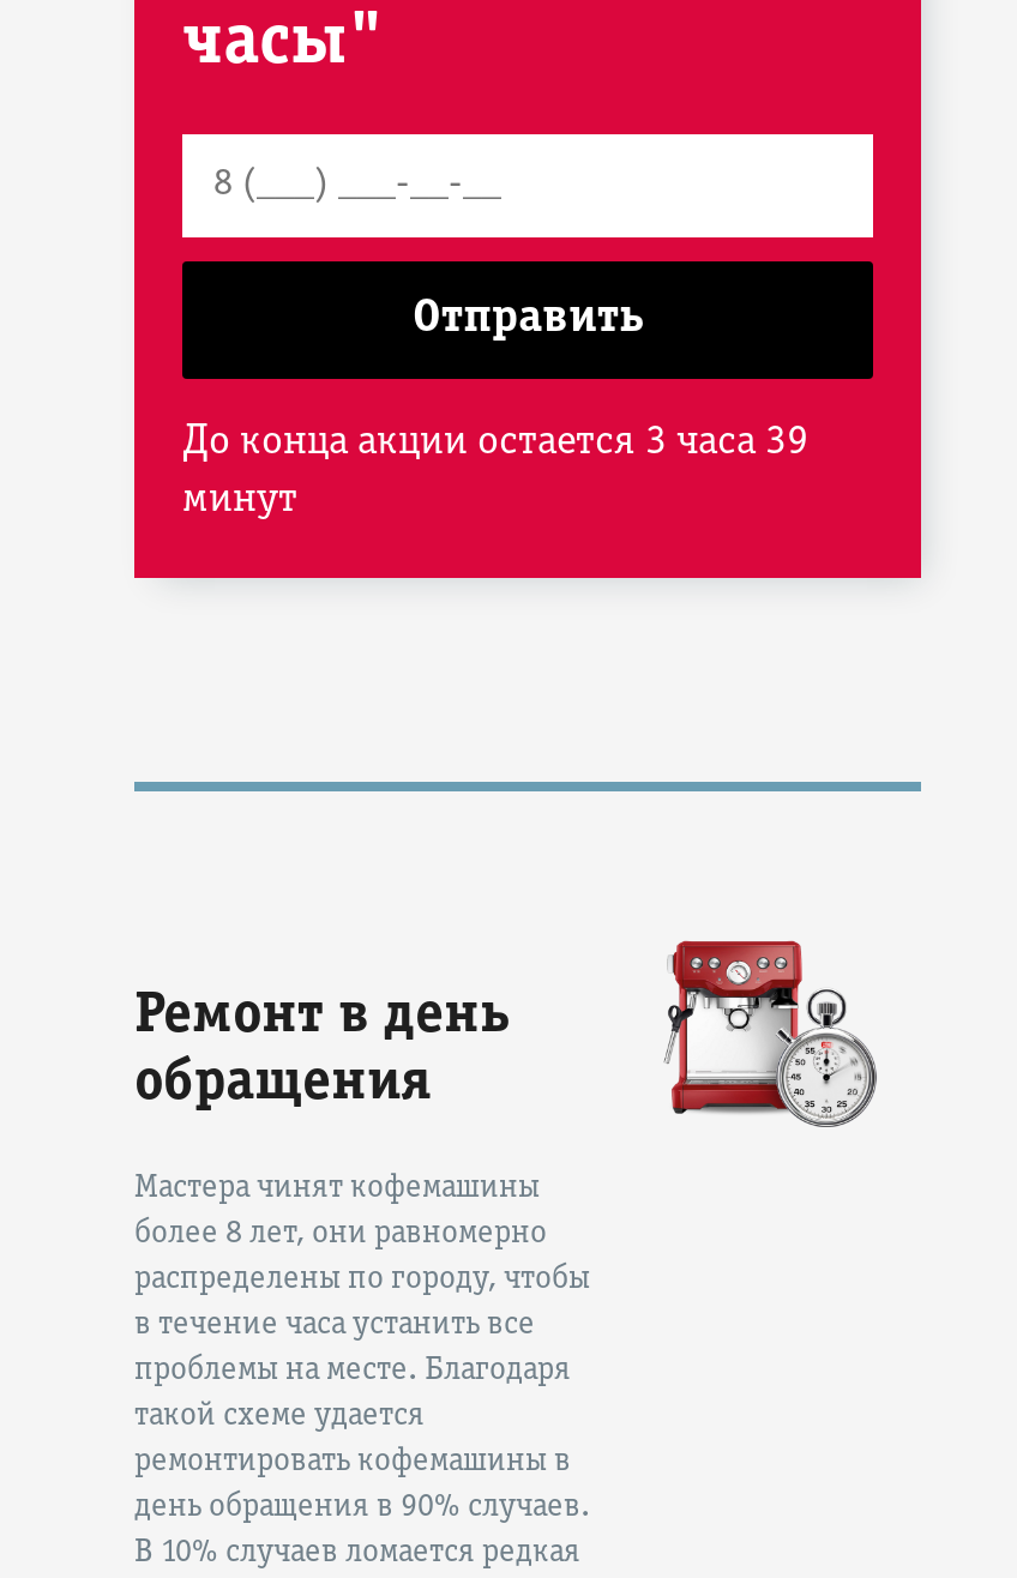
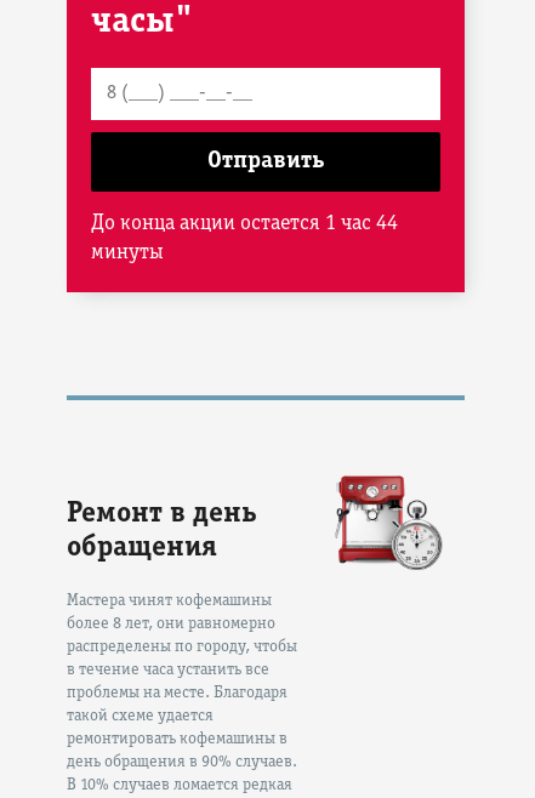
- До конца акции остается 3 часа 39
- минут
+ До конца акции остается 1 час 44
+ минуты
